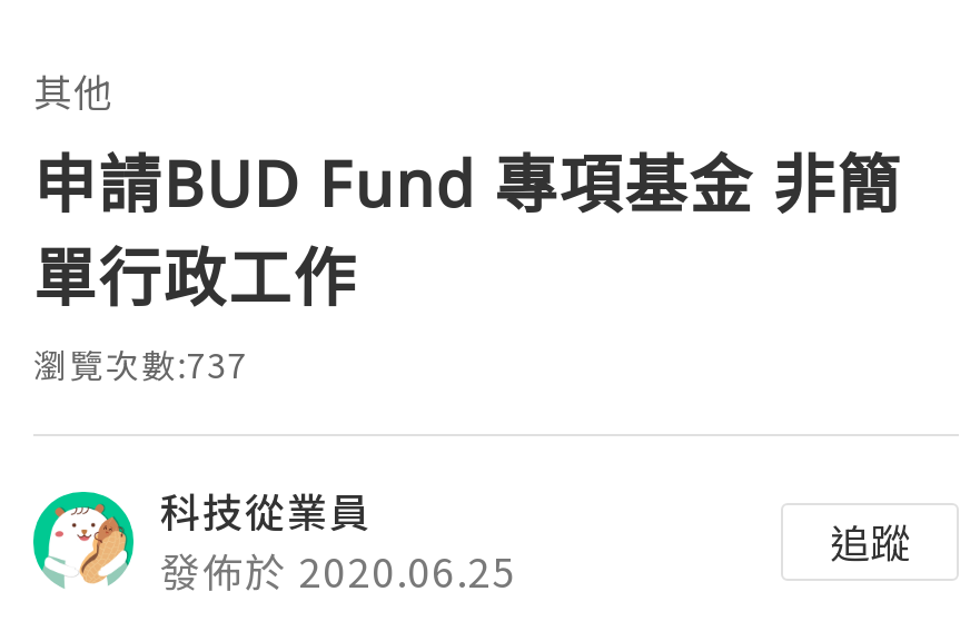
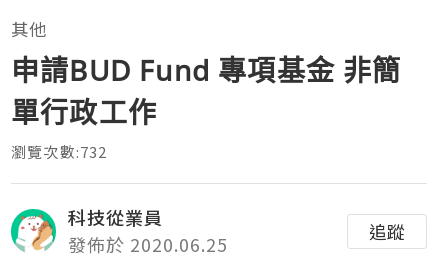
- 瀏覽次數:737
+ 瀏覽次數:732
